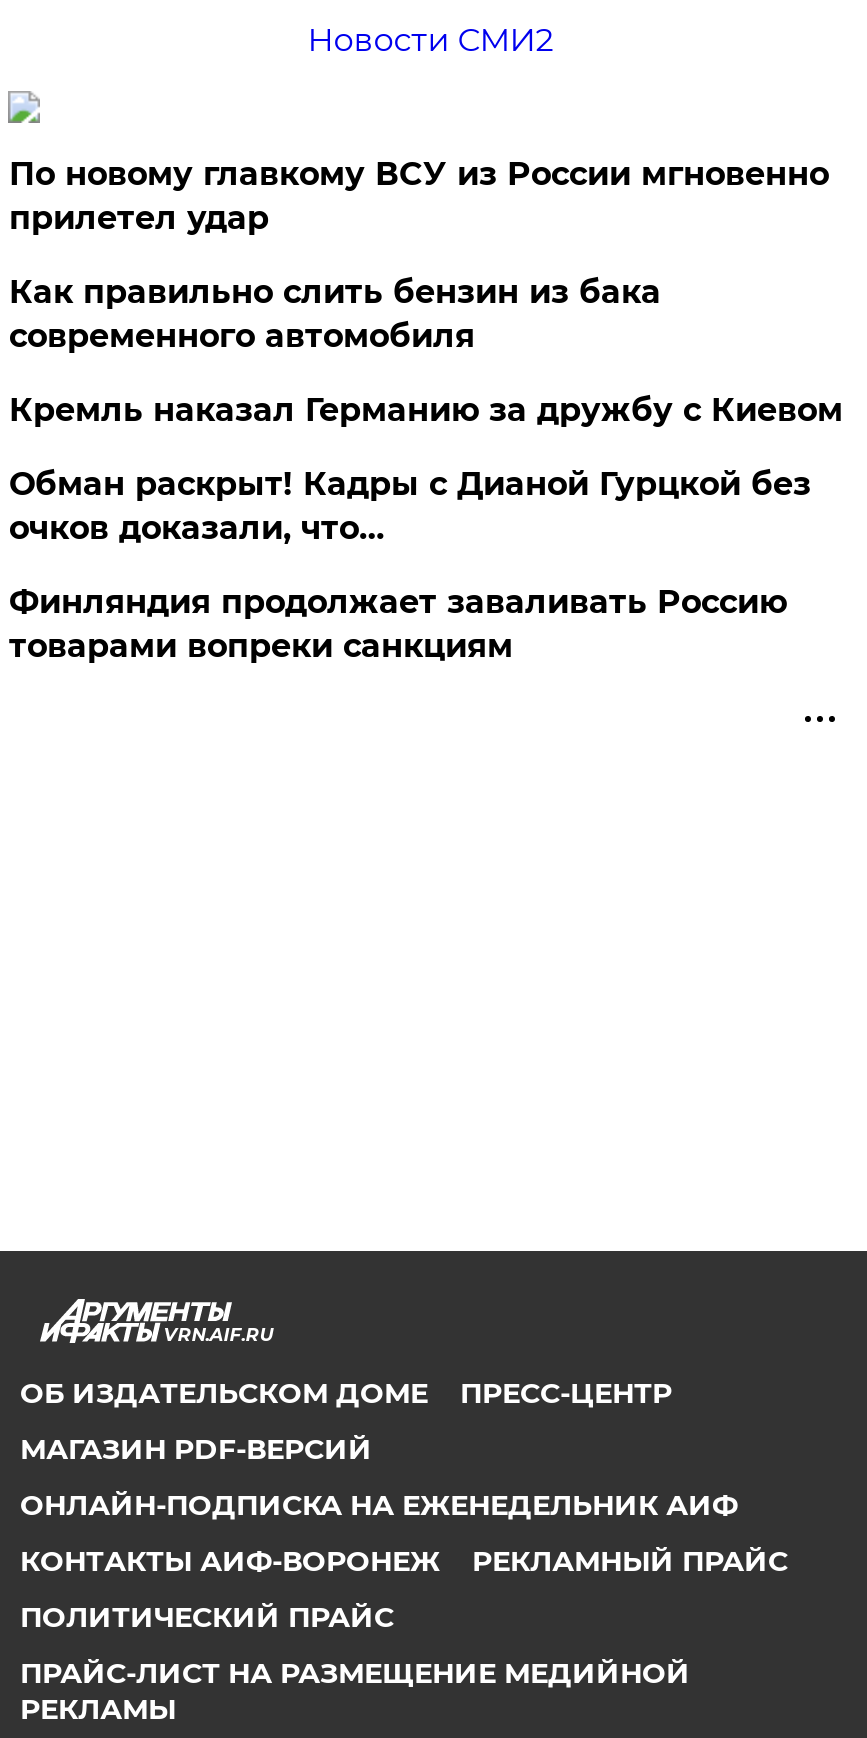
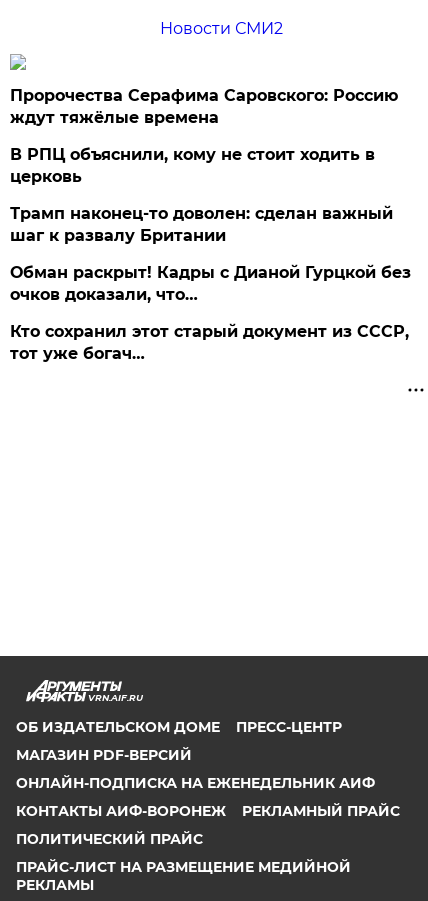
- По новому главкому ВСУ из России мгновенно
- прилетел удар
+ Пророчества Серафима Саровского: Россию
+ ждут тяжёлые времена

- Как правильно слить бензин из бака
- современного автомобиля
+ В РПЦ объяснили, кому не стоит ходить в
+ церковь

- Кремль наказал Германию за дружбу с Киевом
+ Трамп наконец-то доволен: сделан важный
+ шаг к развалу Британии

- Финляндия продолжает заваливать Россию
- товарами вопреки санкциям
+ Кто сохранил этот старый документ из СССР,
+ тот уже богач…
